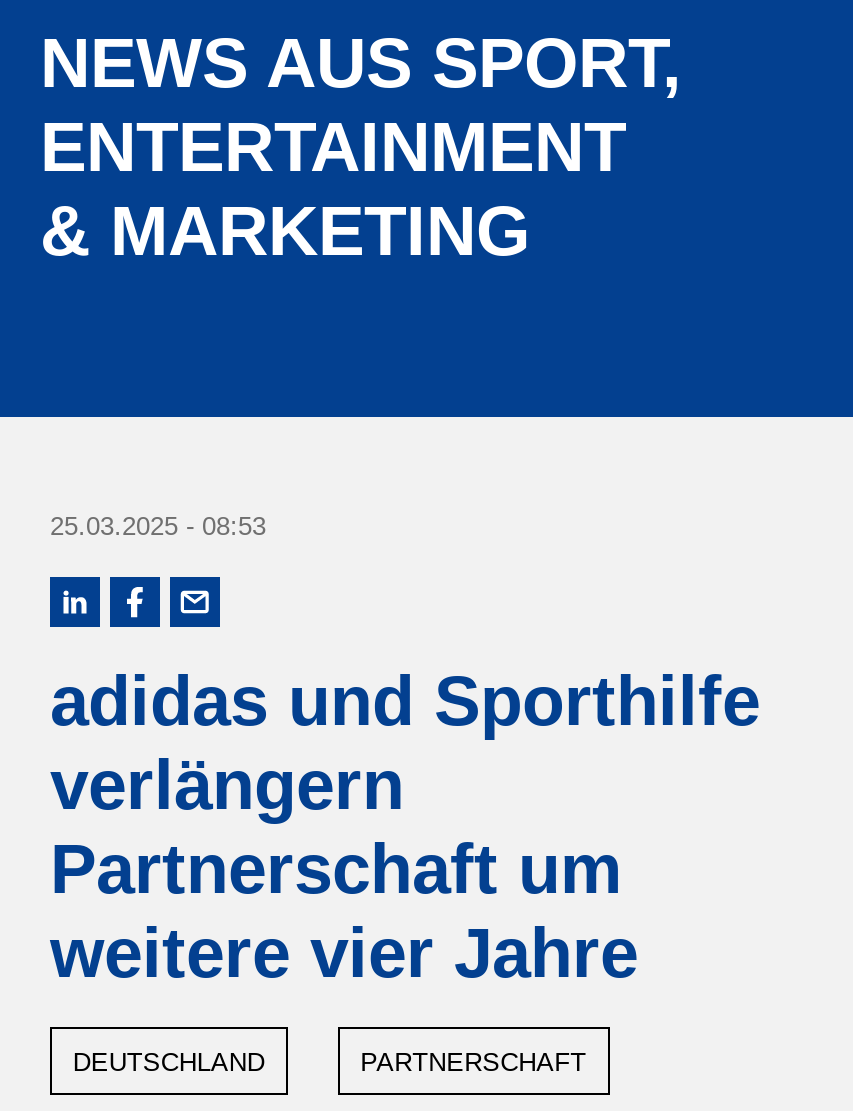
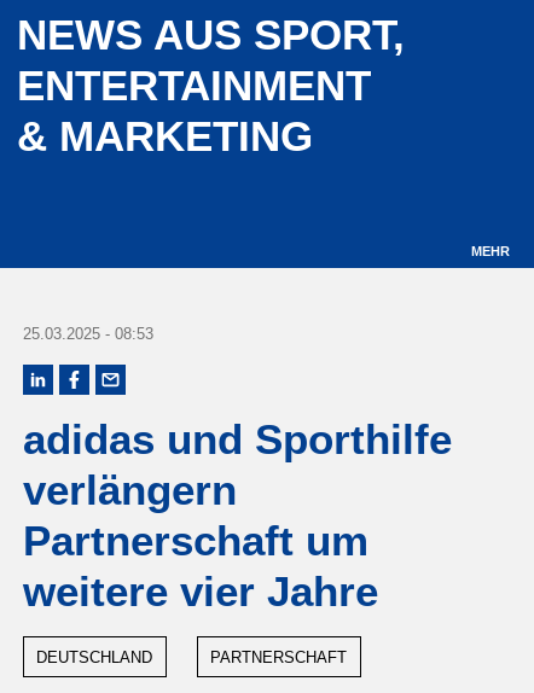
+ MEHR
